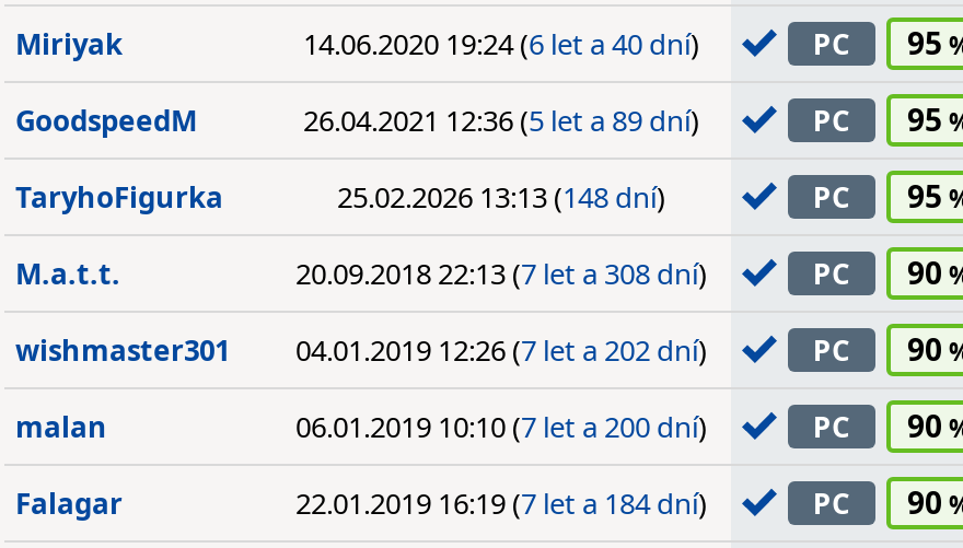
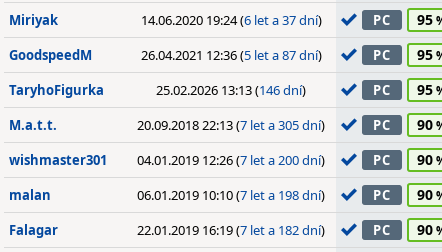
- 14.06.2020 19:24 (6 let a 40 dní)
+ 14.06.2020 19:24 (6 let a 37 dní)

- 26.04.2021 12:36 (5 let a 89 dní)
+ 26.04.2021 12:36 (5 let a 87 dní)

- 25.02.2026 13:13 (148 dní)
+ 25.02.2026 13:13 (146 dní)

- 20.09.2018 22:13 (7 let a 308 dní)
+ 20.09.2018 22:13 (7 let a 305 dní)

- wishmaster301 04.01.2019 12:26 (7 let a 202 dní)
+ wishmaster301 04.01.2019 12:26 (7 let a 200 dní)

- 06.01.2019 10:10 (7 let a 200 dní)
+ 06.01.2019 10:10 (7 let a 198 dní)

- 22.01.2019 16:19 (7 let a 184 dní)
+ 22.01.2019 16:19 (7 let a 182 dní)
